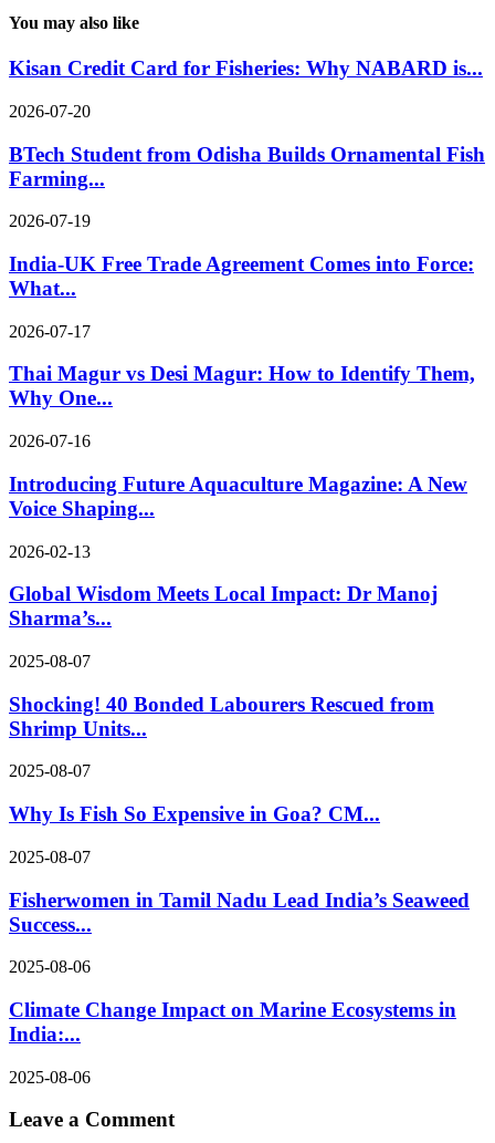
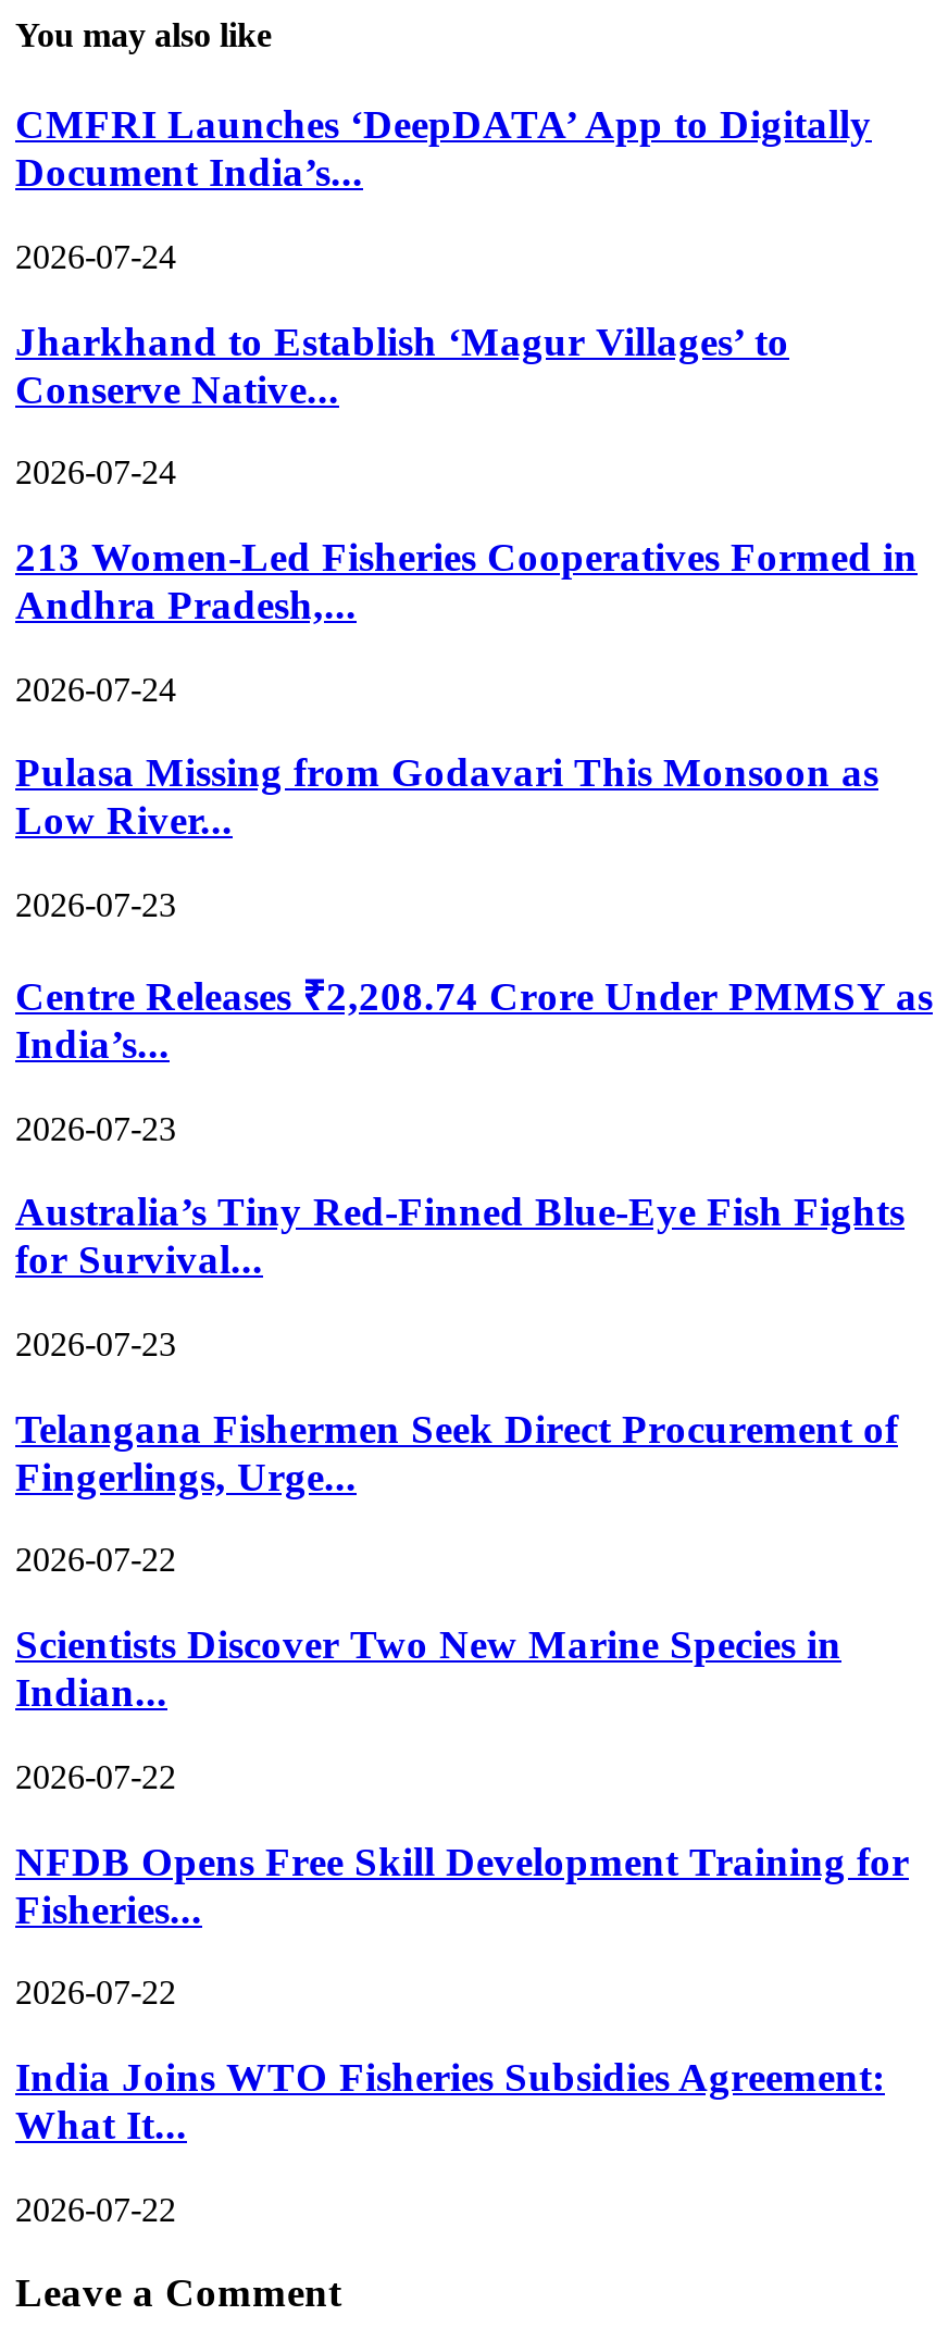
- Kisan Credit Card for Fisheries: Why NABARD is...
+ CMFRI Launches ‘DeepDATA’ App to Digitally
+ Document India’s...

- 2026-07-20
+ 2026-07-24

- BTech Student from Odisha Builds Ornamental Fish
- Farming...
+ Jharkhand to Establish ‘Magur Villages’ to
+ Conserve Native...

- 2026-07-19
+ 2026-07-24

- India-UK Free Trade Agreement Comes into Force:
- What...
+ 213 Women-Led Fisheries Cooperatives Formed in
+ Andhra Pradesh,...

- 2026-07-17
+ 2026-07-24

- Thai Magur vs Desi Magur: How to Identify Them,
- Why One...
+ Pulasa Missing from Godavari This Monsoon as
+ Low River...

- 2026-07-16
+ 2026-07-23

- Introducing Future Aquaculture Magazine: A New
- Voice Shaping...
+ Centre Releases ₹2,208.74 Crore Under PMMSY as
+ India’s...

- 2026-02-13
+ 2026-07-23

- Global Wisdom Meets Local Impact: Dr Manoj
- Sharma’s...
+ Australia’s Tiny Red-Finned Blue-Eye Fish Fights
+ for Survival...

- 2025-08-07
+ 2026-07-23

- Shocking! 40 Bonded Labourers Rescued from
- Shrimp Units...
+ Telangana Fishermen Seek Direct Procurement of
+ Fingerlings, Urge...

- 2025-08-07
+ 2026-07-22

- Why Is Fish So Expensive in Goa? CM...
+ Scientists Discover Two New Marine Species in
+ Indian...

- 2025-08-07
+ 2026-07-22

- Fisherwomen in Tamil Nadu Lead India’s Seaweed
- Success...
+ NFDB Opens Free Skill Development Training for
+ Fisheries...

- 2025-08-06
+ 2026-07-22

- Climate Change Impact on Marine Ecosystems in
- India:...
+ India Joins WTO Fisheries Subsidies Agreement:
+ What It...

- 2025-08-06
+ 2026-07-22
